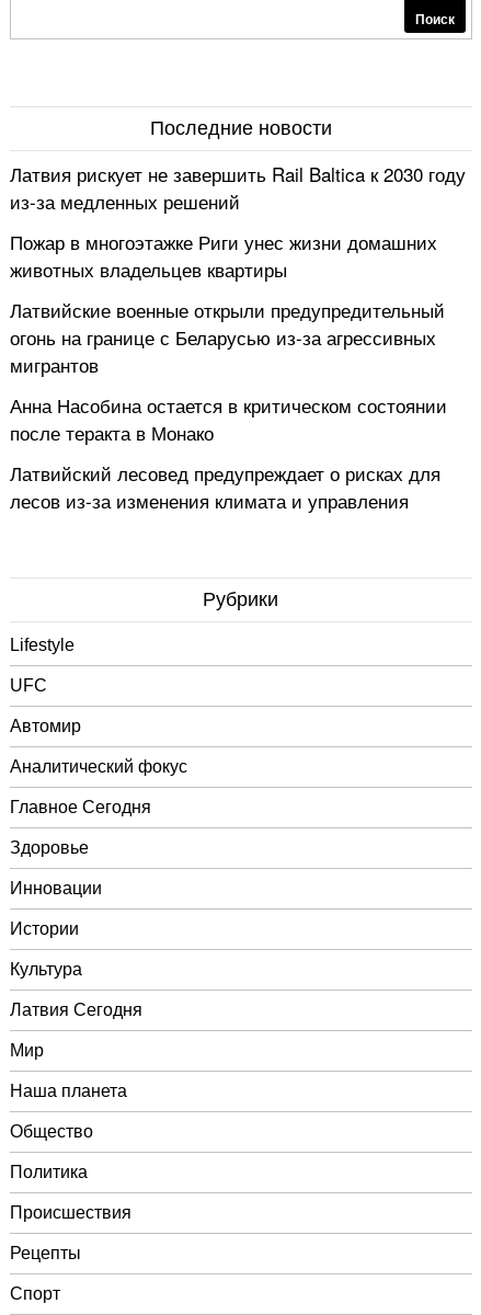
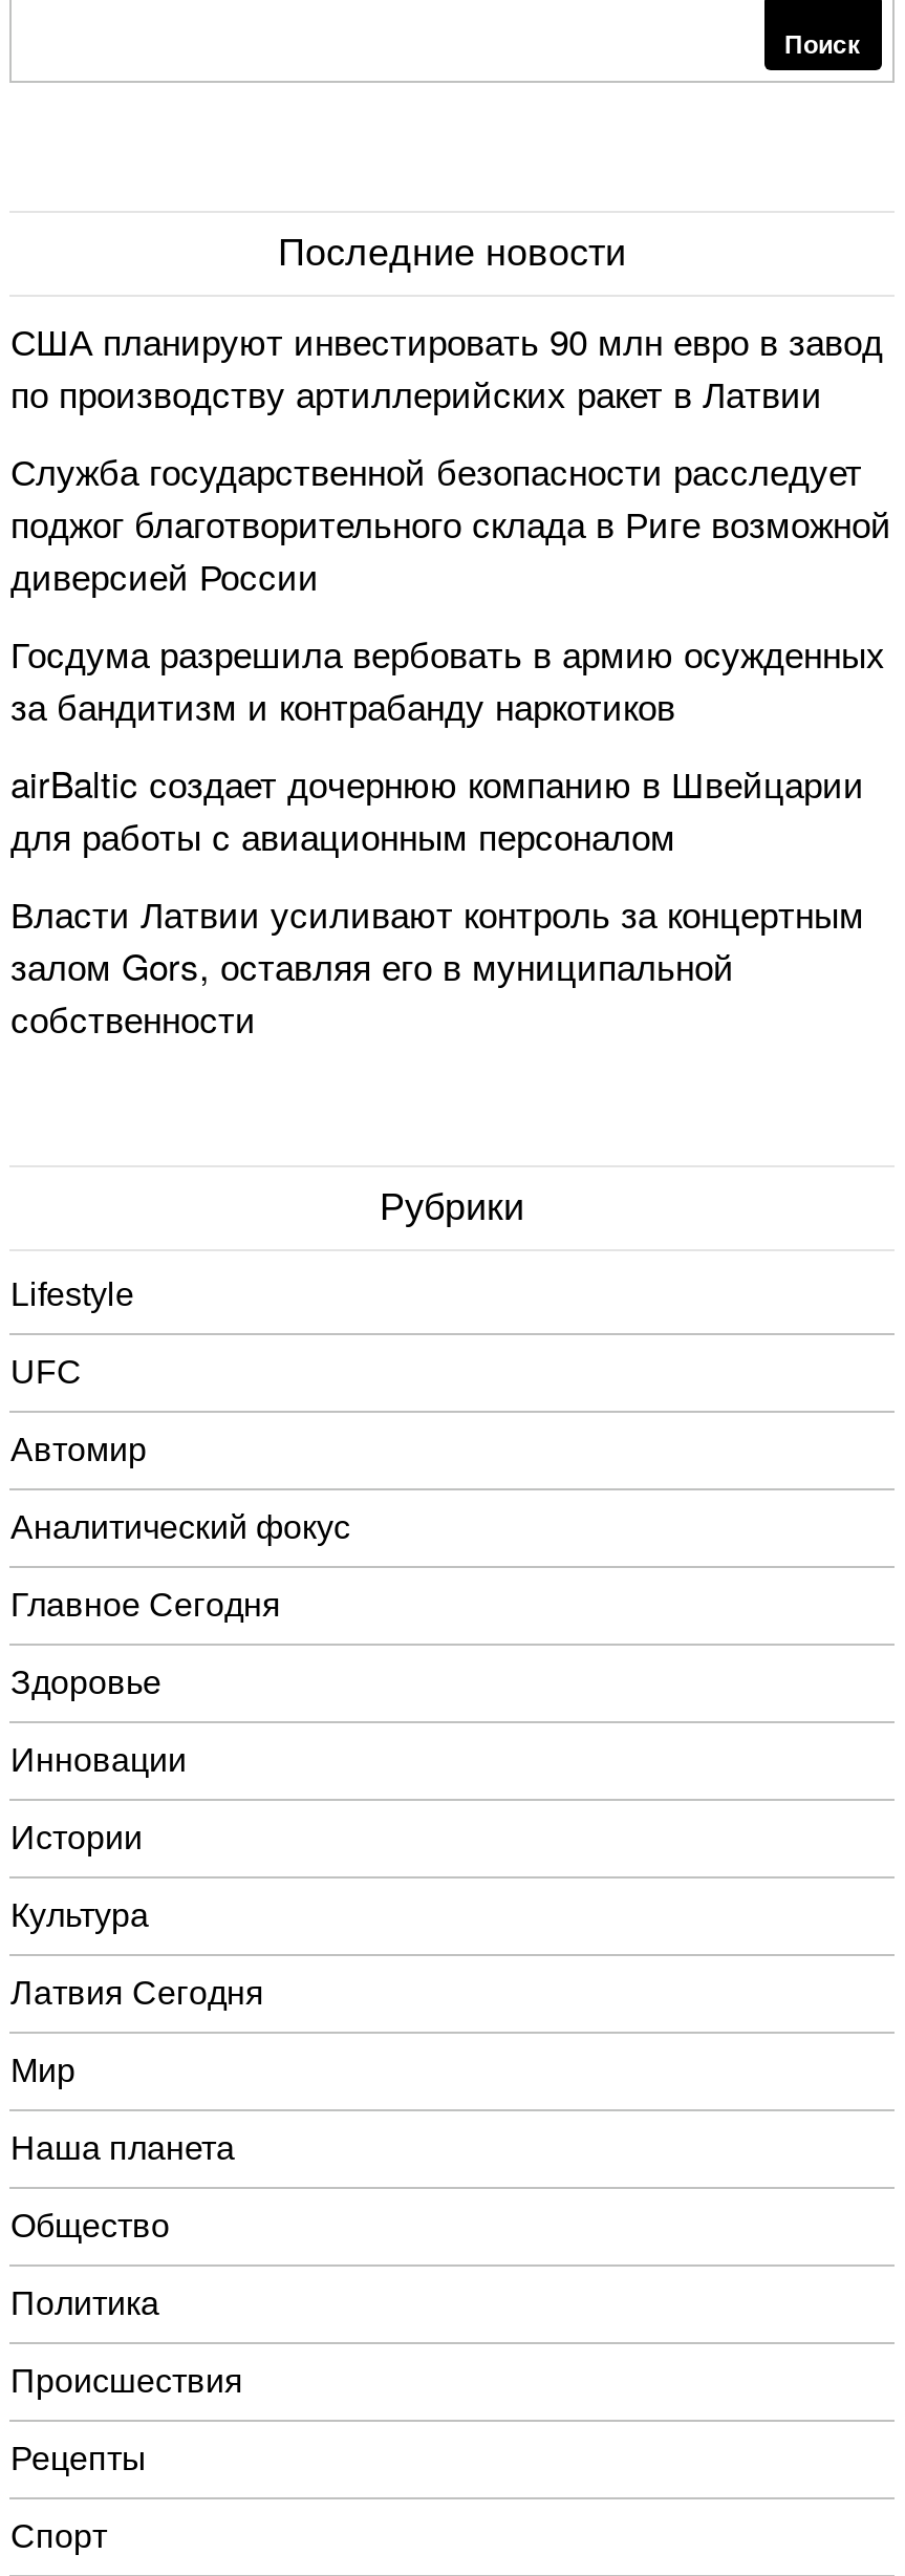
- Латвия рискует не завершить Rail Baltica к 2030 году
- из-за медленных решений
+ США планируют инвестировать 90 млн евро в завод
+ по производству артиллерийских ракет в Латвии

- Пожар в многоэтажке Риги унес жизни домашних
- животных владельцев квартиры
+ Служба государственной безопасности расследует
+ поджог благотворительного склада в Риге возможной
+ диверсией России

- Латвийские военные открыли предупредительный
- огонь на границе с Беларусью из-за агрессивных
- мигрантов
+ Госдума разрешила вербовать в армию осужденных
+ за бандитизм и контрабанду наркотиков

- Анна Насобина остается в критическом состоянии
- после теракта в Монако
+ airBaltic создает дочернюю компанию в Швейцарии
+ для работы с авиационным персоналом

- Латвийский лесовед предупреждает о рисках для
- лесов из-за изменения климата и управления
+ Власти Латвии усиливают контроль за концертным
+ залом Gors, оставляя его в муниципальной
+ собственности
